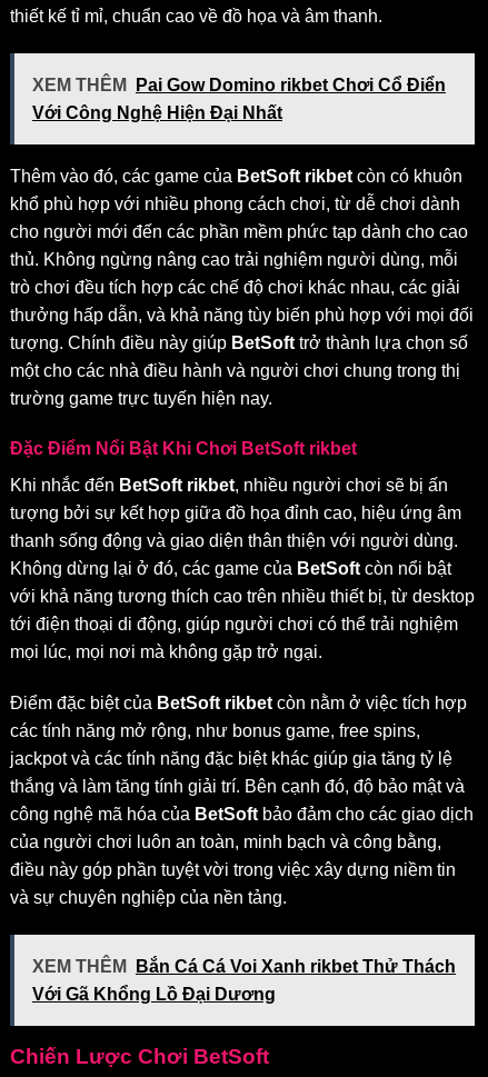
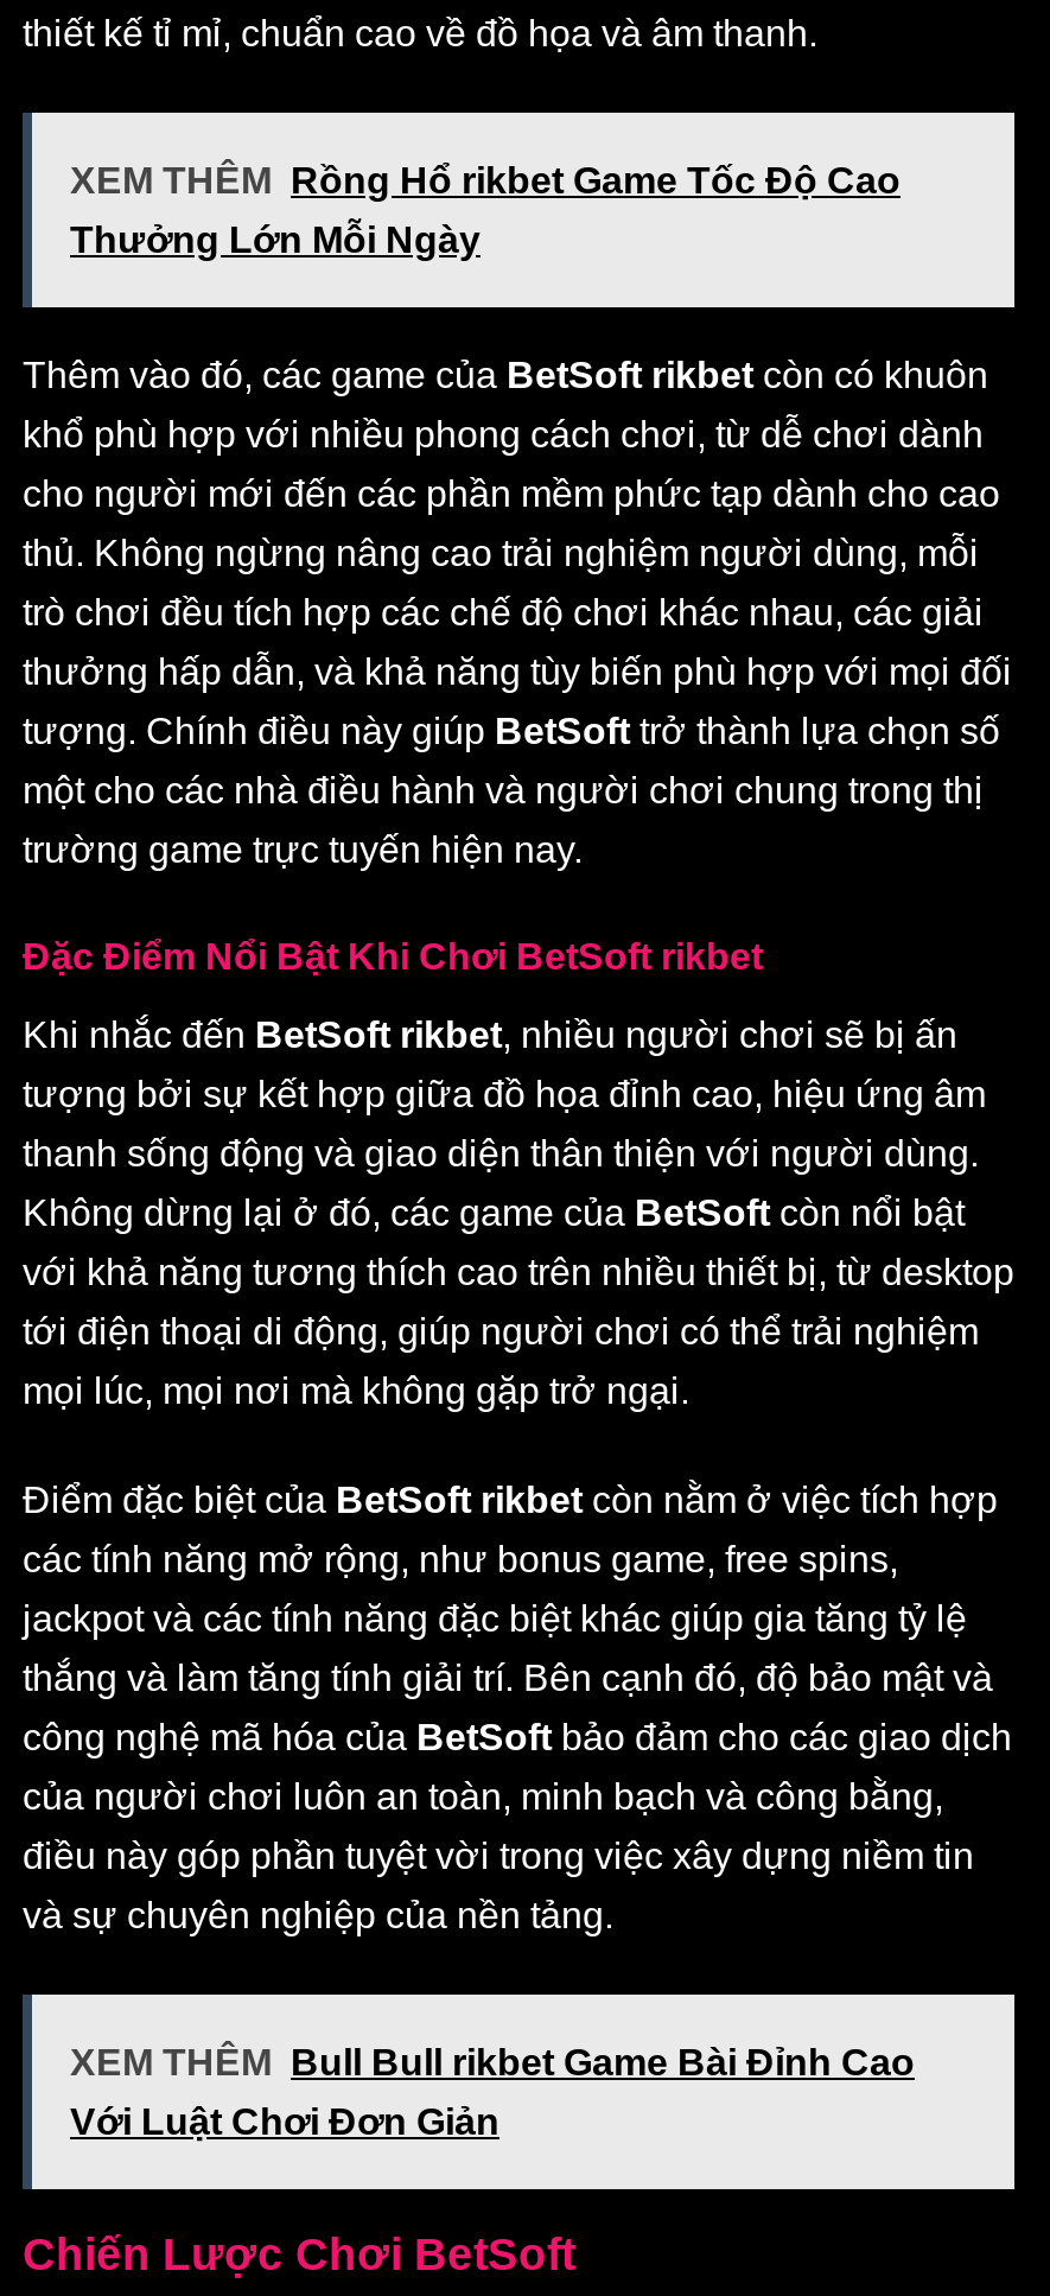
- XEM THÊM Pai Gow Domino rikbet Chơi Cổ Điển
+ XEM THÊM Rồng Hổ rikbet Game Tốc Độ Cao

- Với Công Nghệ Hiện Đại Nhất
+ Thưởng Lớn Mỗi Ngày

- XEM THÊM Bắn Cá Cá Voi Xanh rikbet Thử Thách
+ XEM THÊM Bull Bull rikbet Game Bài Đỉnh Cao

- Với Gã Khổng Lồ Đại Dương
+ Với Luật Chơi Đơn Giản
